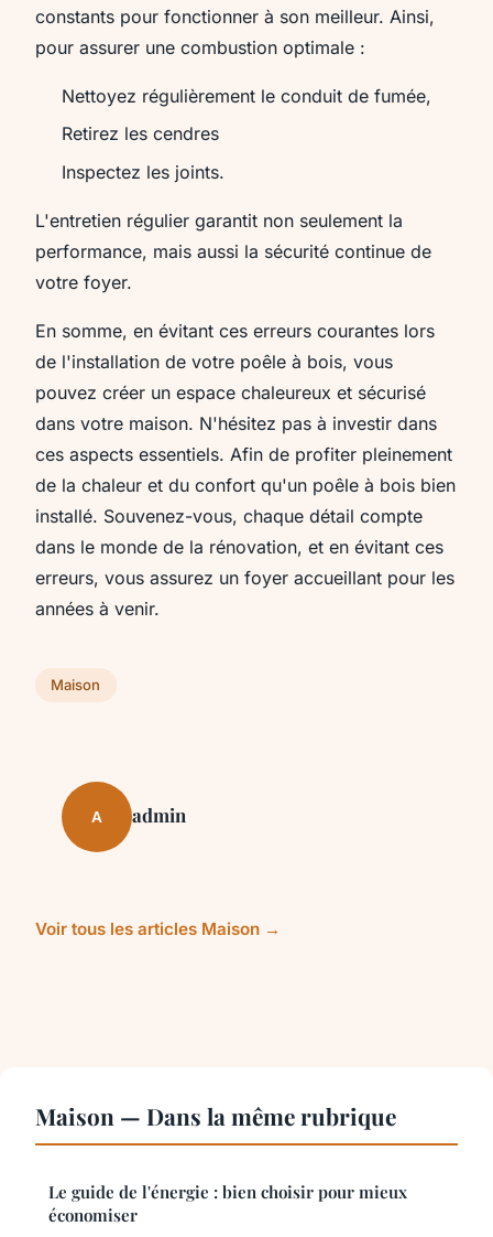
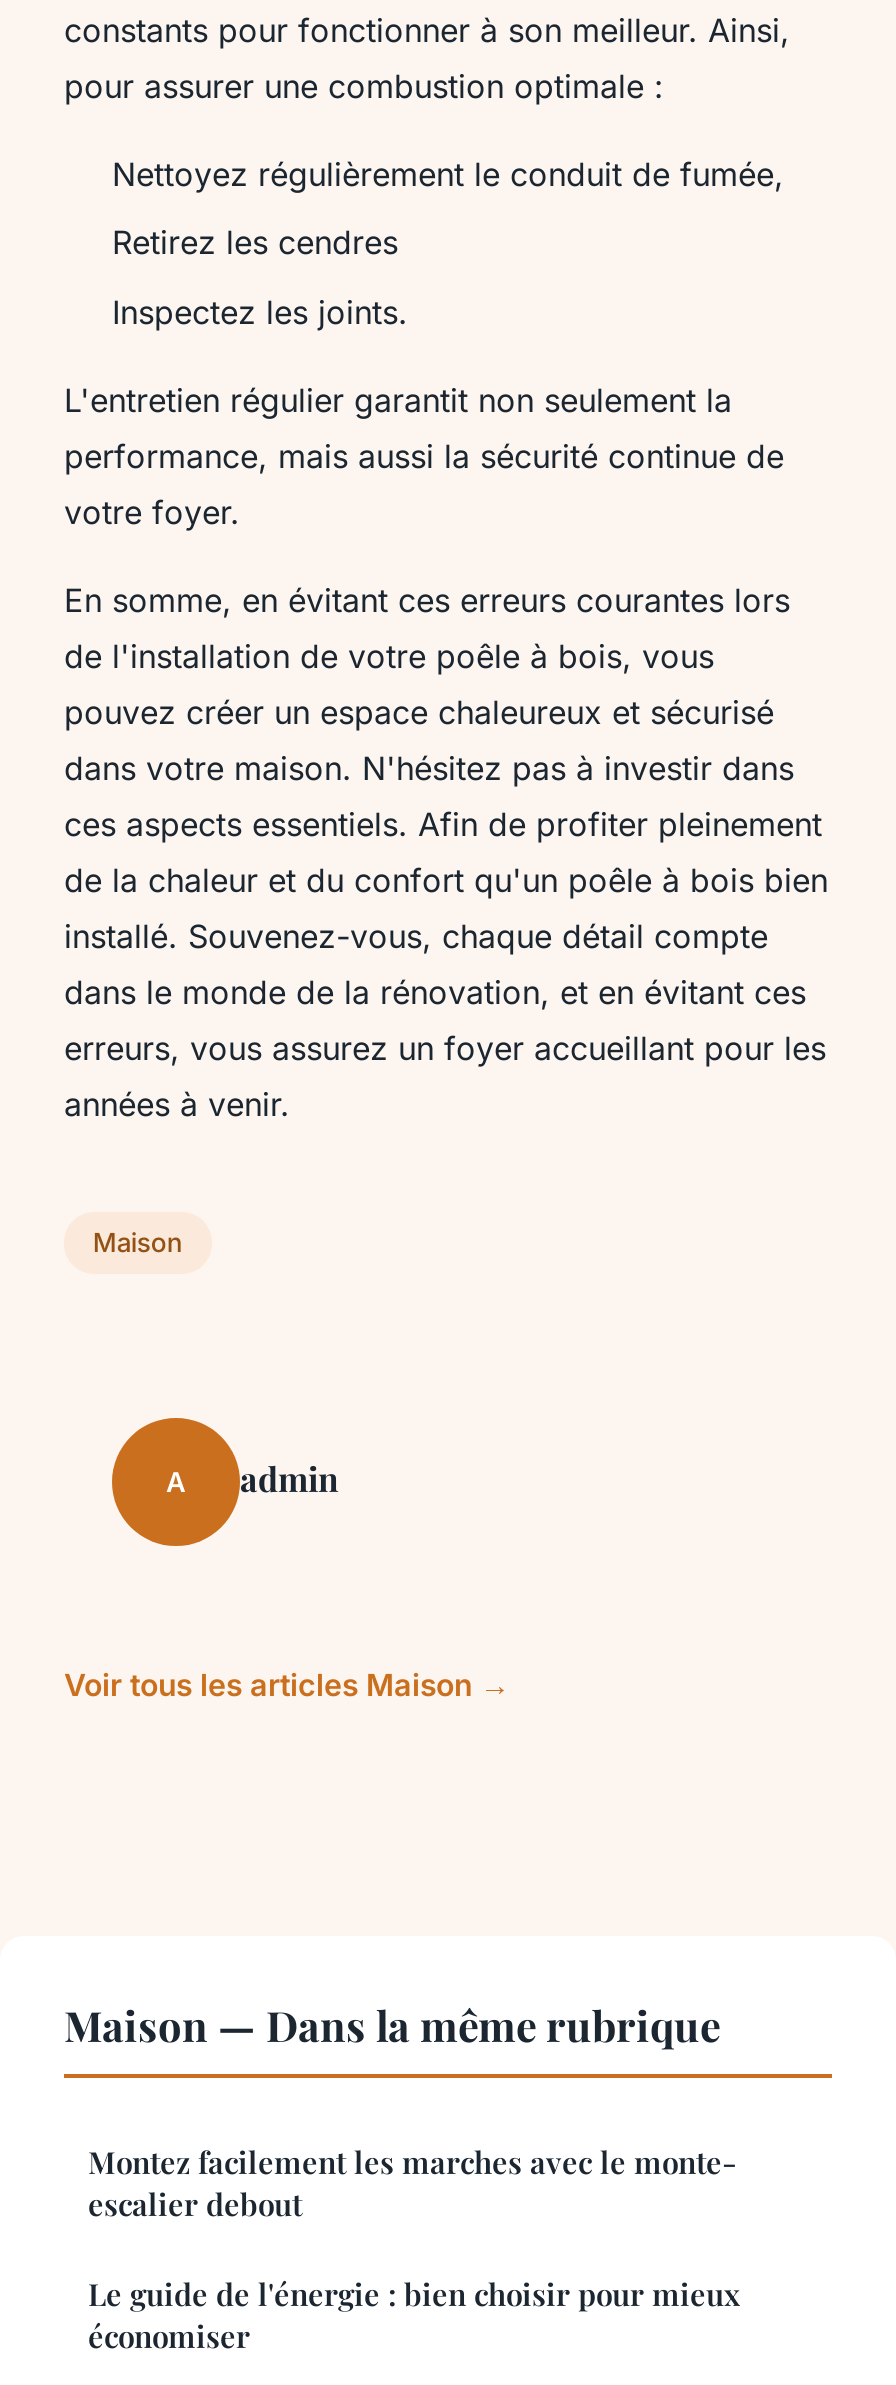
+ Montez facilement les marches avec le monte-
+ escalier debout
